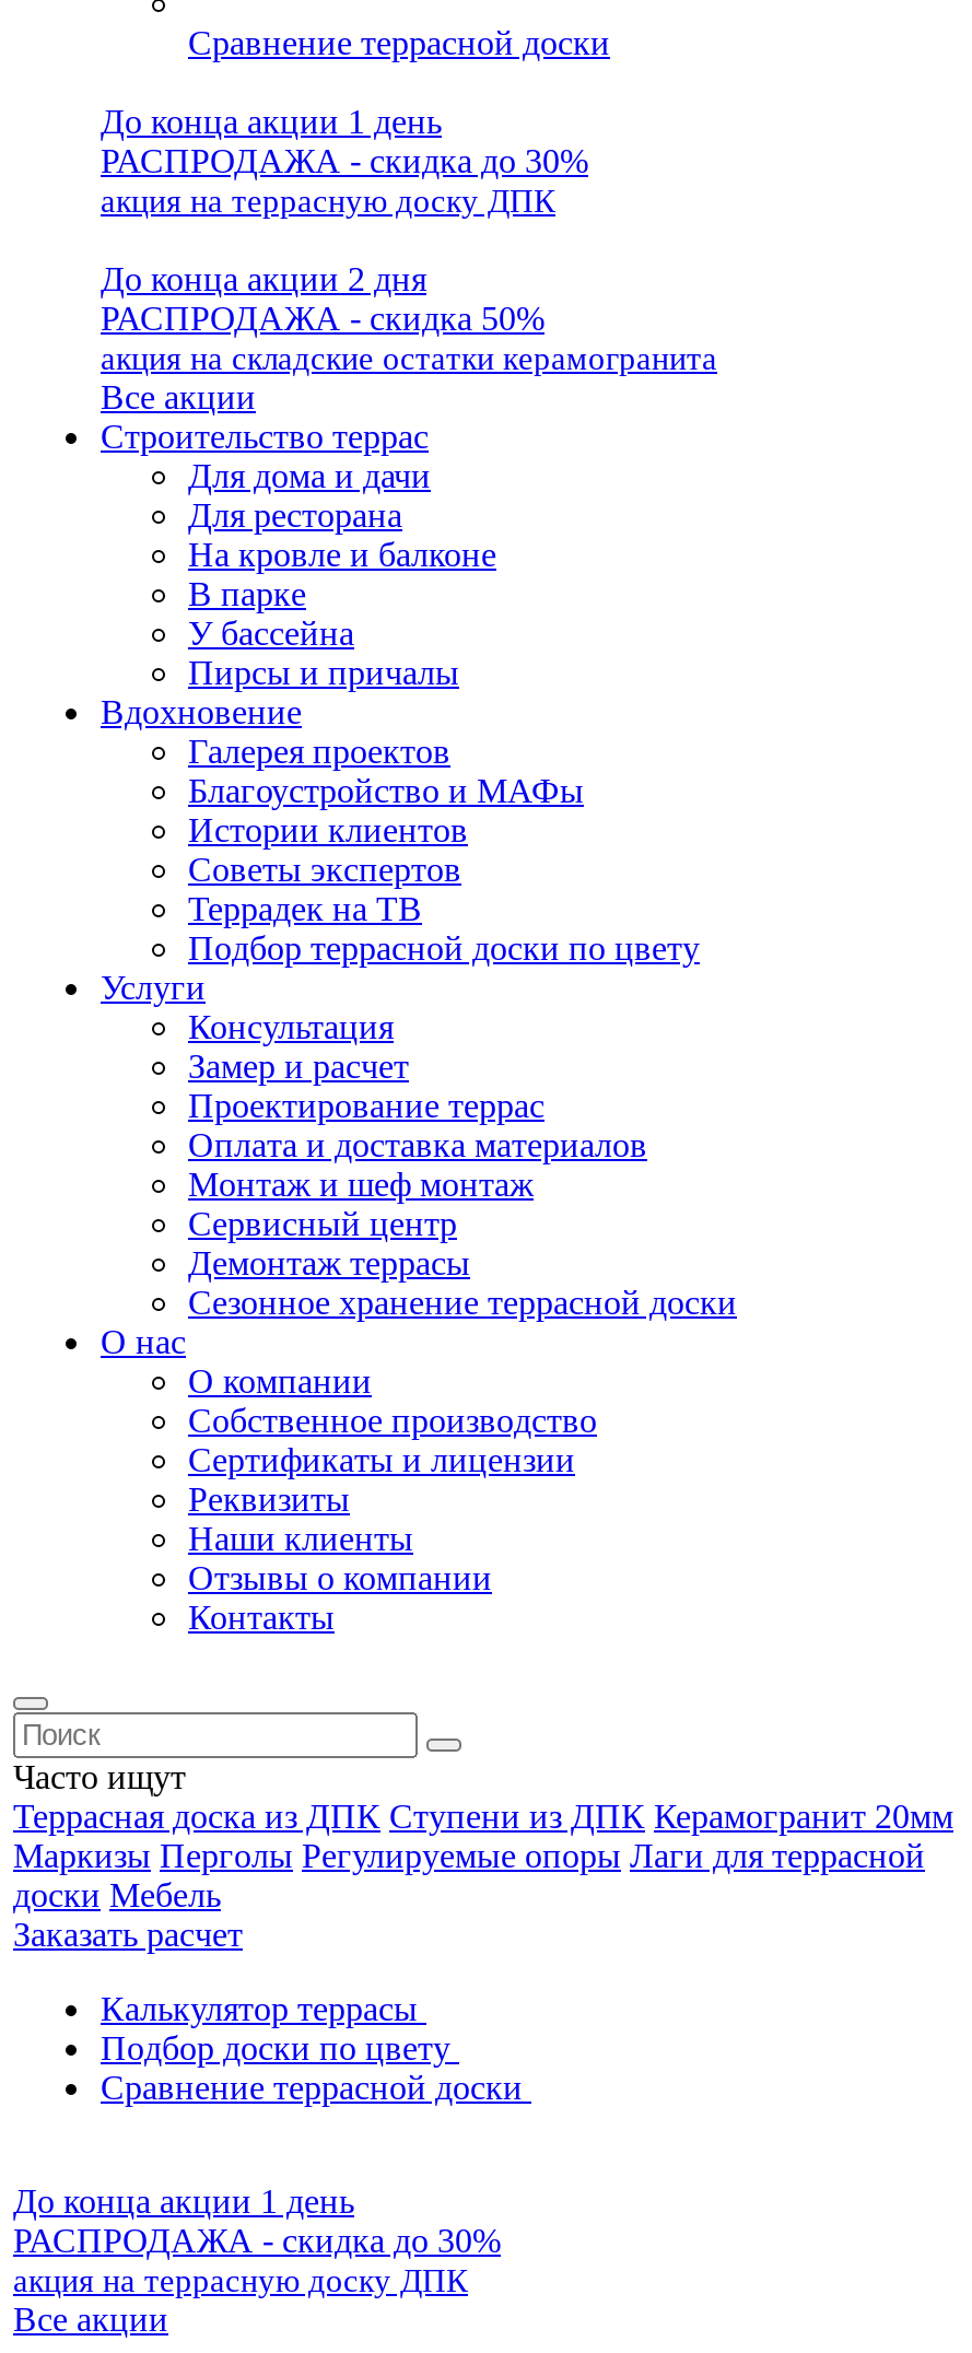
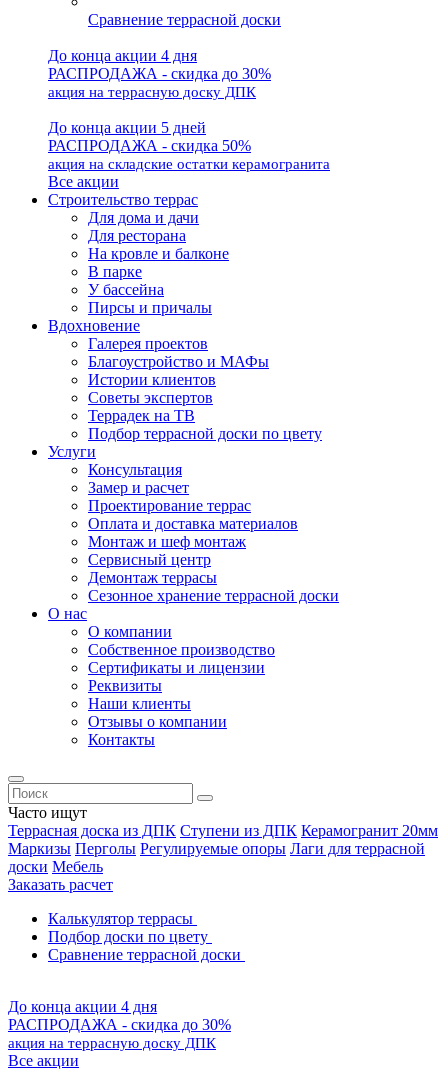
- До конца акции 1 день
+ До конца акции 4 дня

- До конца акции 2 дня
+ До конца акции 5 дней

- До конца акции 1 день
+ До конца акции 4 дня
